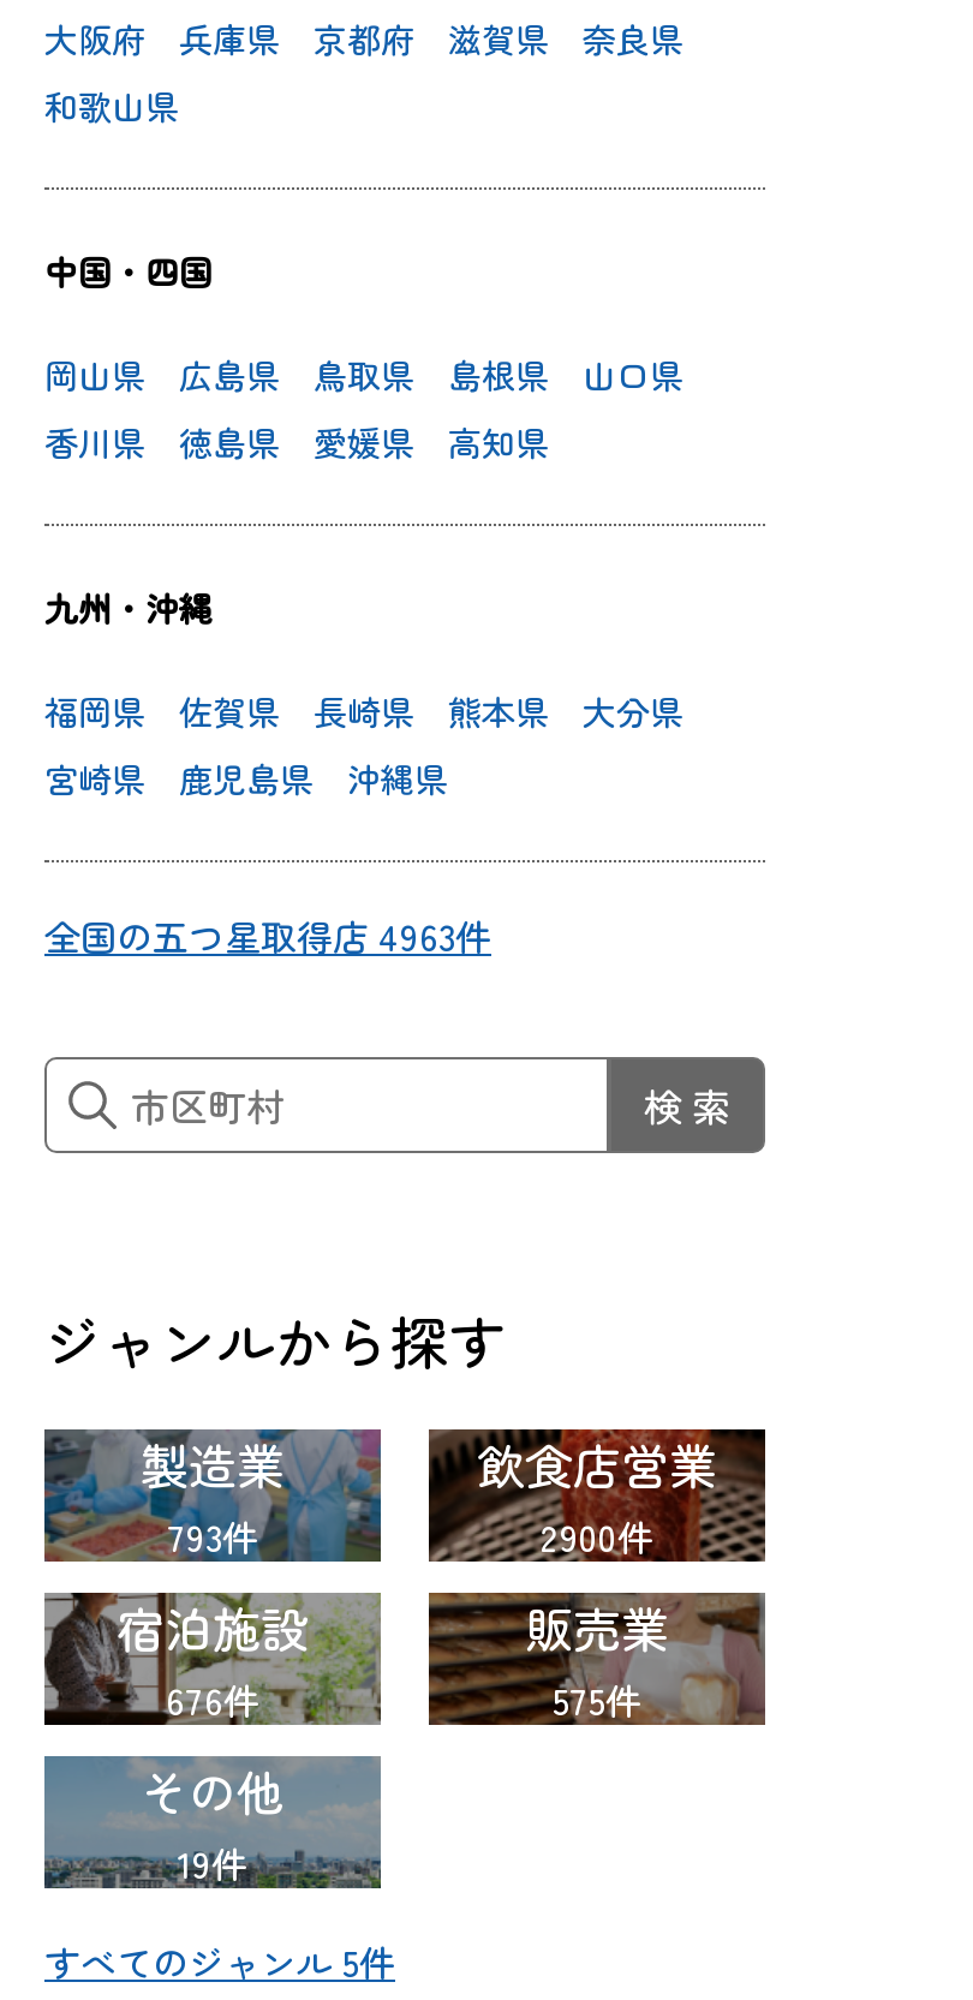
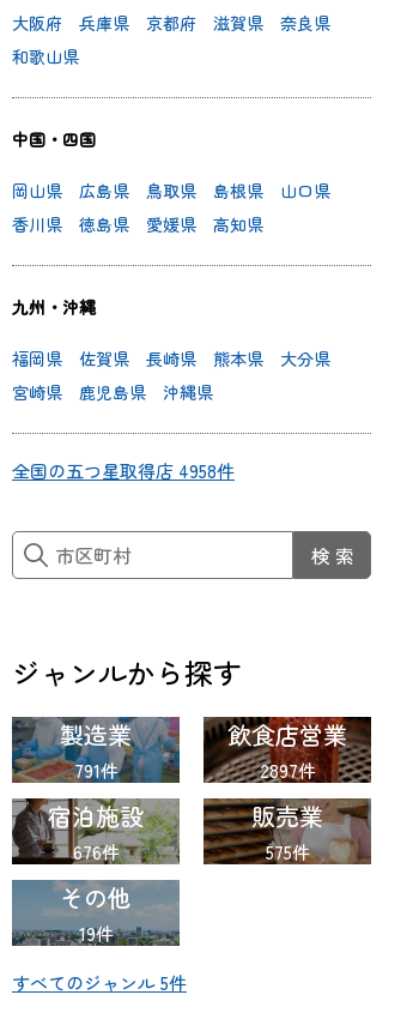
- 全国の五つ星取得店 4963件
+ 全国の五つ星取得店 4958件

- 793件
+ 791件

- 2900件
+ 2897件
